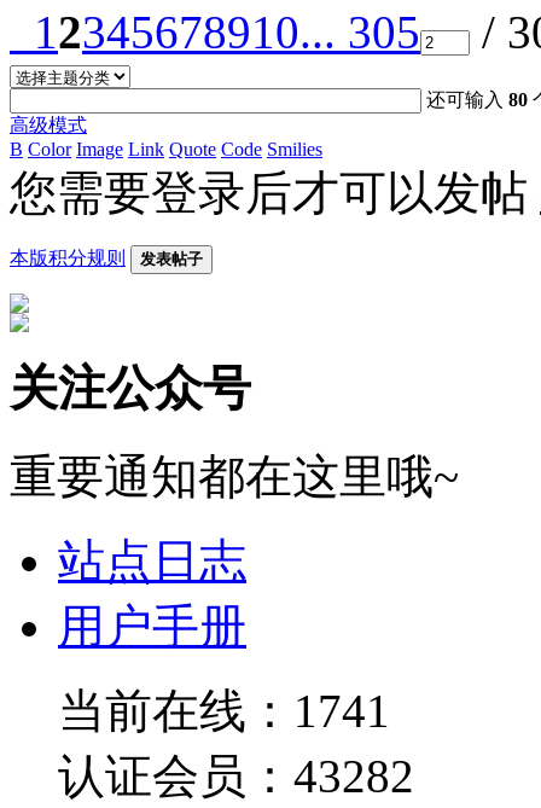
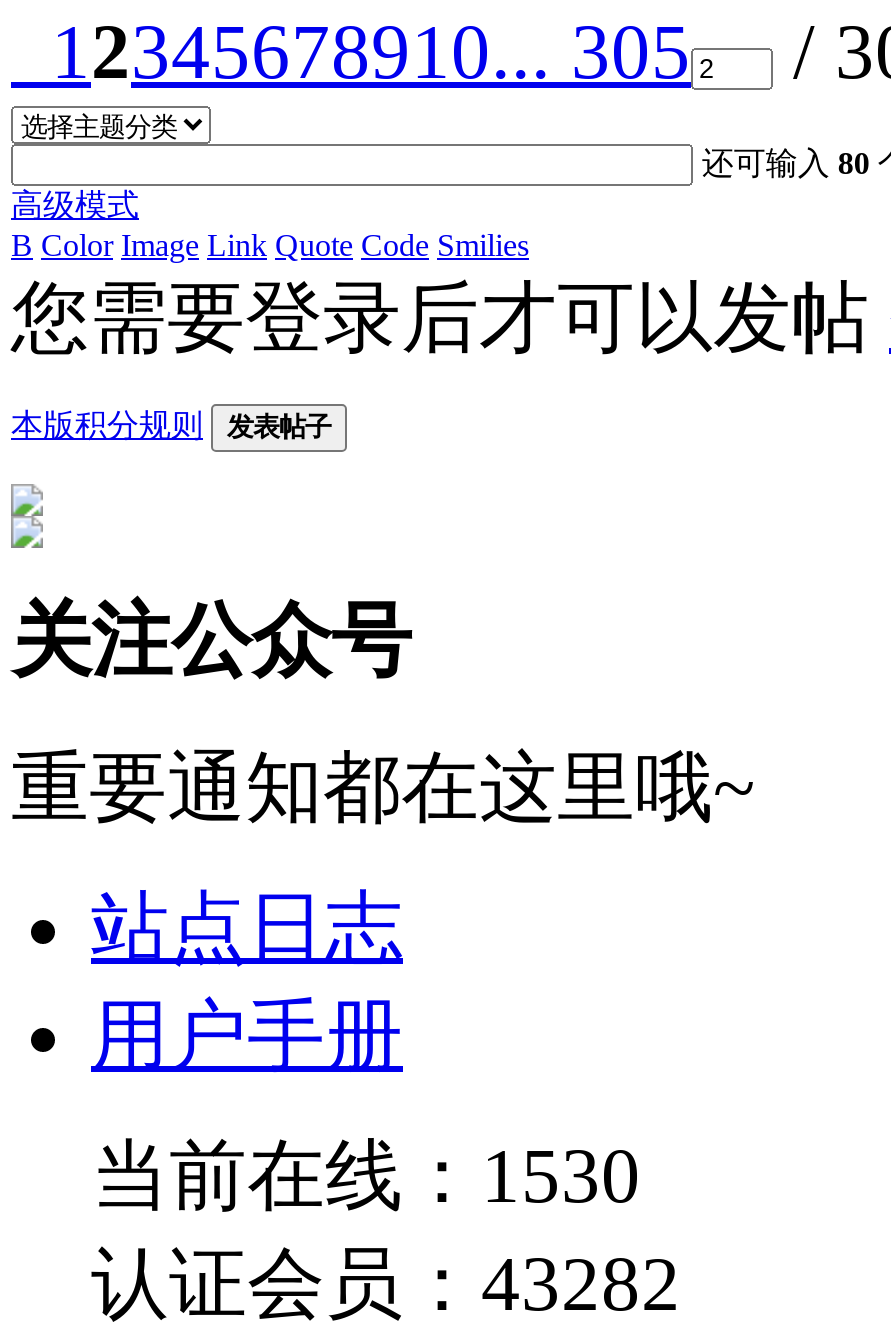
- 当前在线：1741
+ 当前在线：1530
